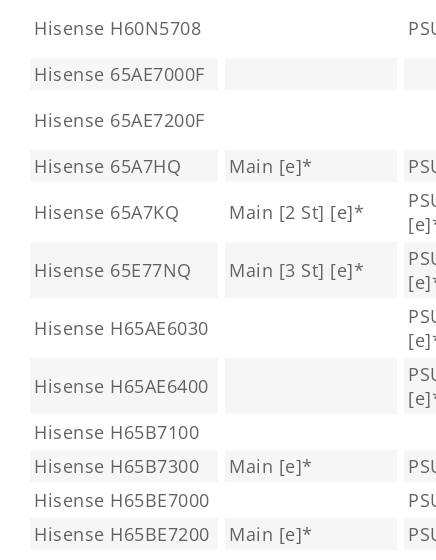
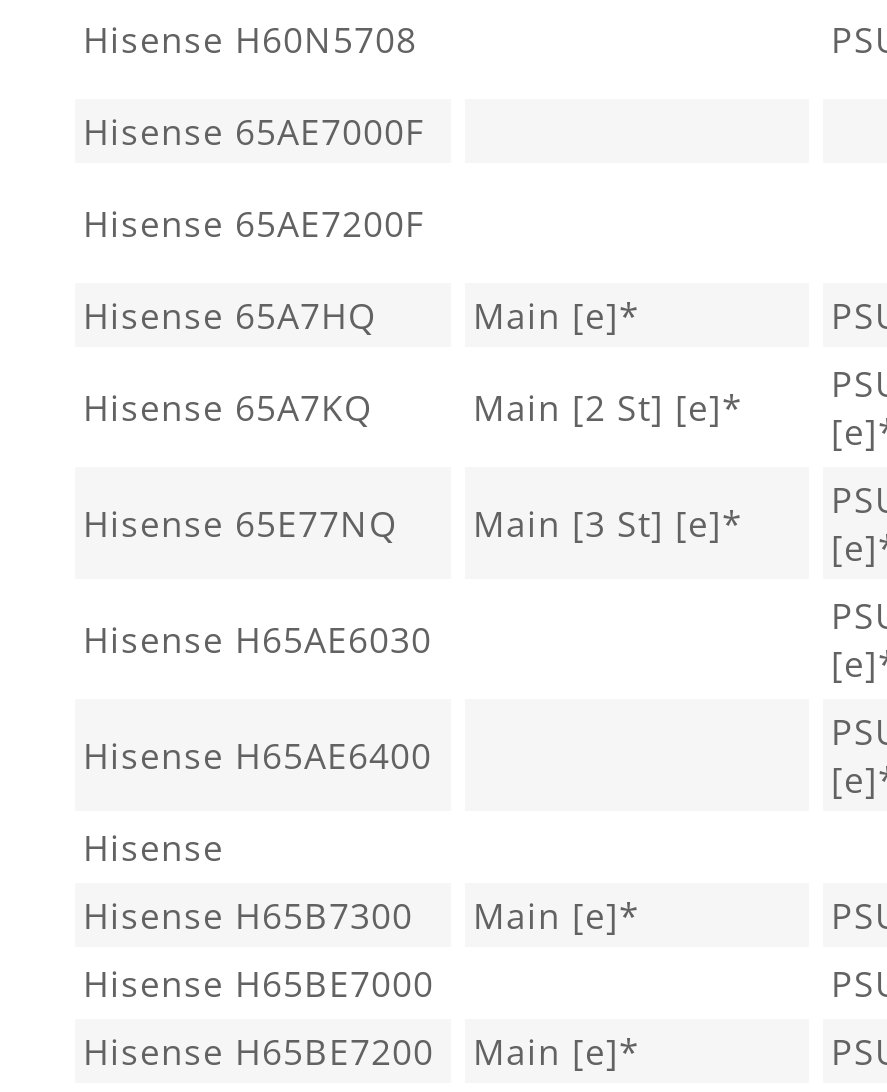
- Hisense H65B7100
+ Hisense
